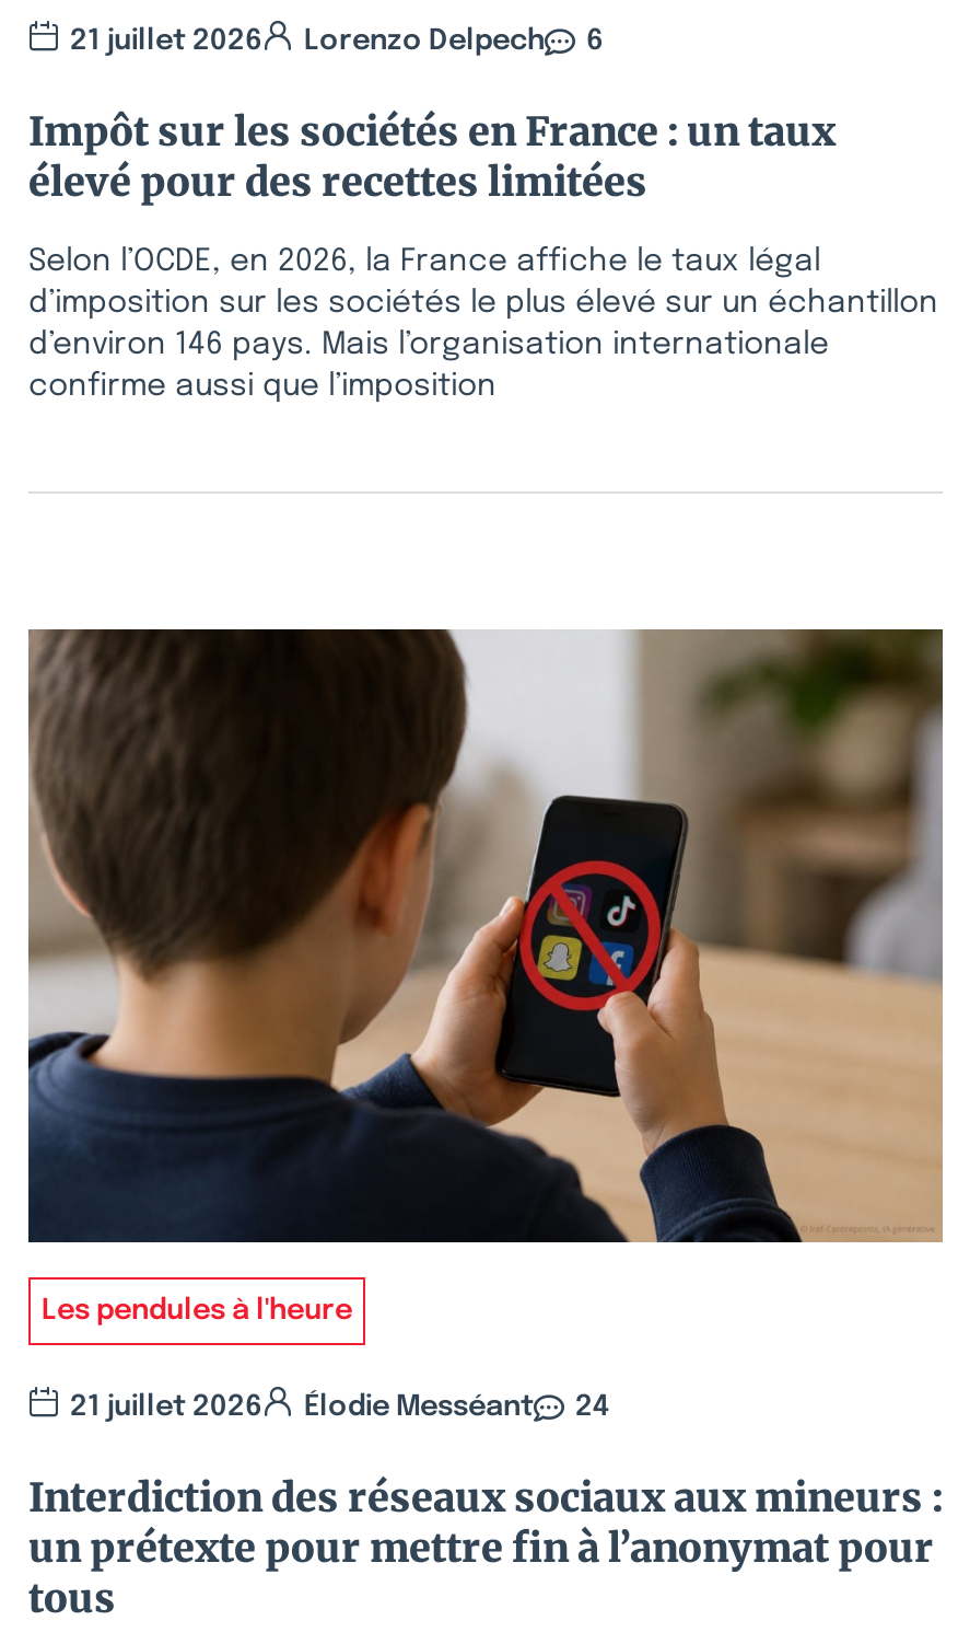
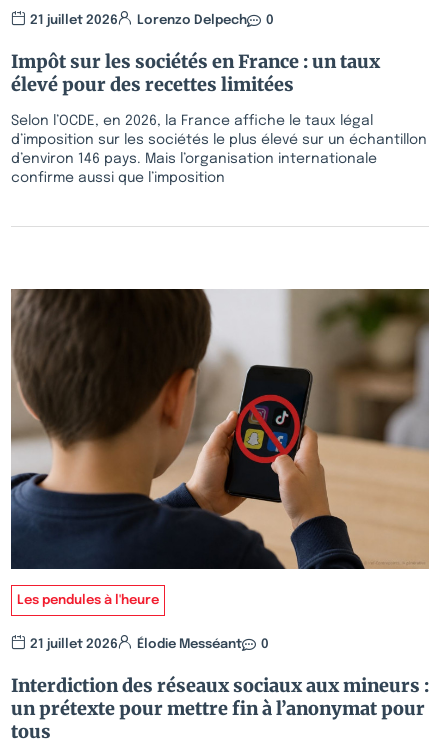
- 21 juillet 2026 Lorenzo Delpech 6
+ 21 juillet 2026 Lorenzo Delpech 0

- 21 juillet 2026 Élodie Messéant 24
+ 21 juillet 2026 Élodie Messéant 0
